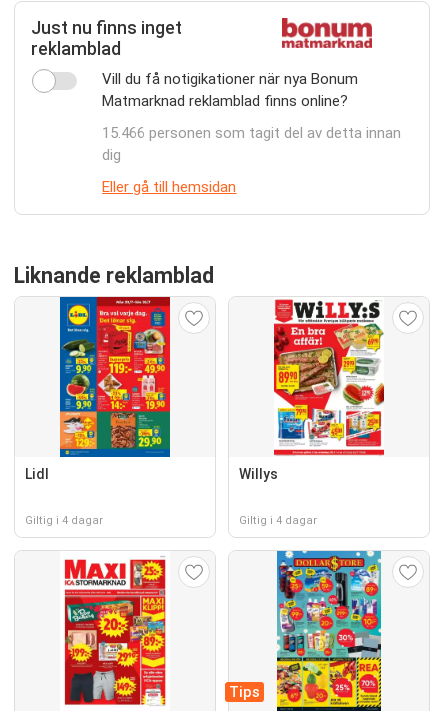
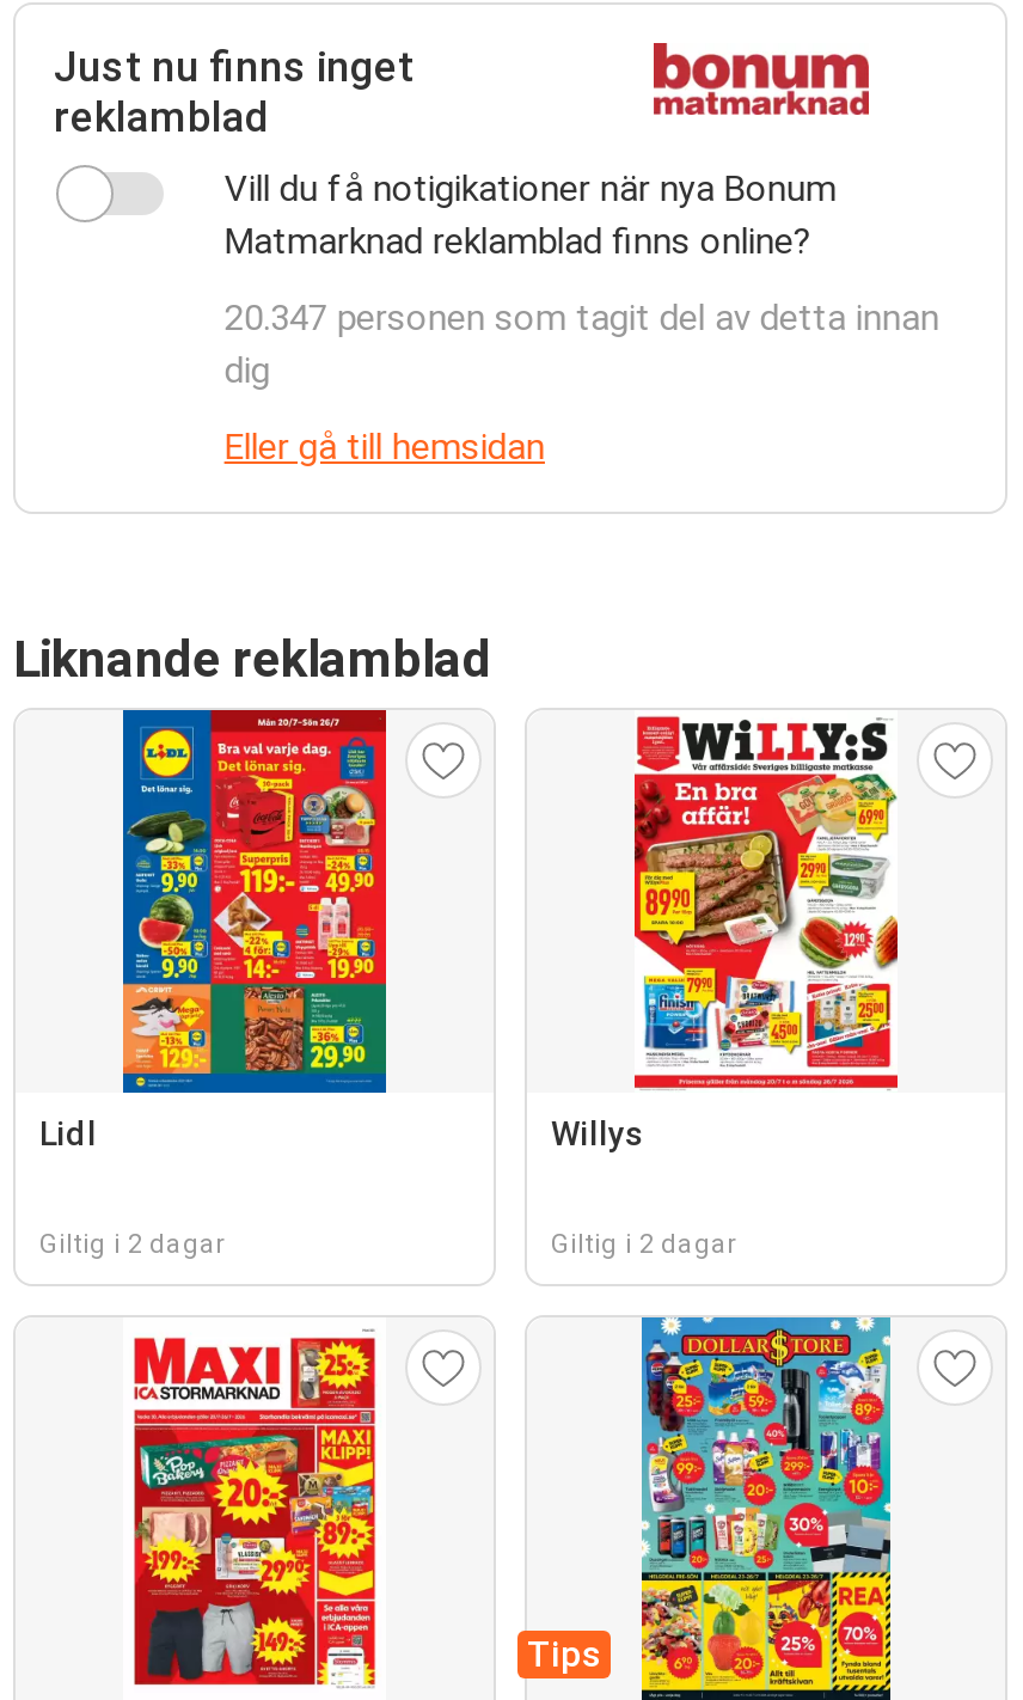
- 15.466 personen som tagit del av detta innan
+ 20.347 personen som tagit del av detta innan

- Giltig i 4 dagar
+ Giltig i 2 dagar

- Giltig i 4 dagar
+ Giltig i 2 dagar
